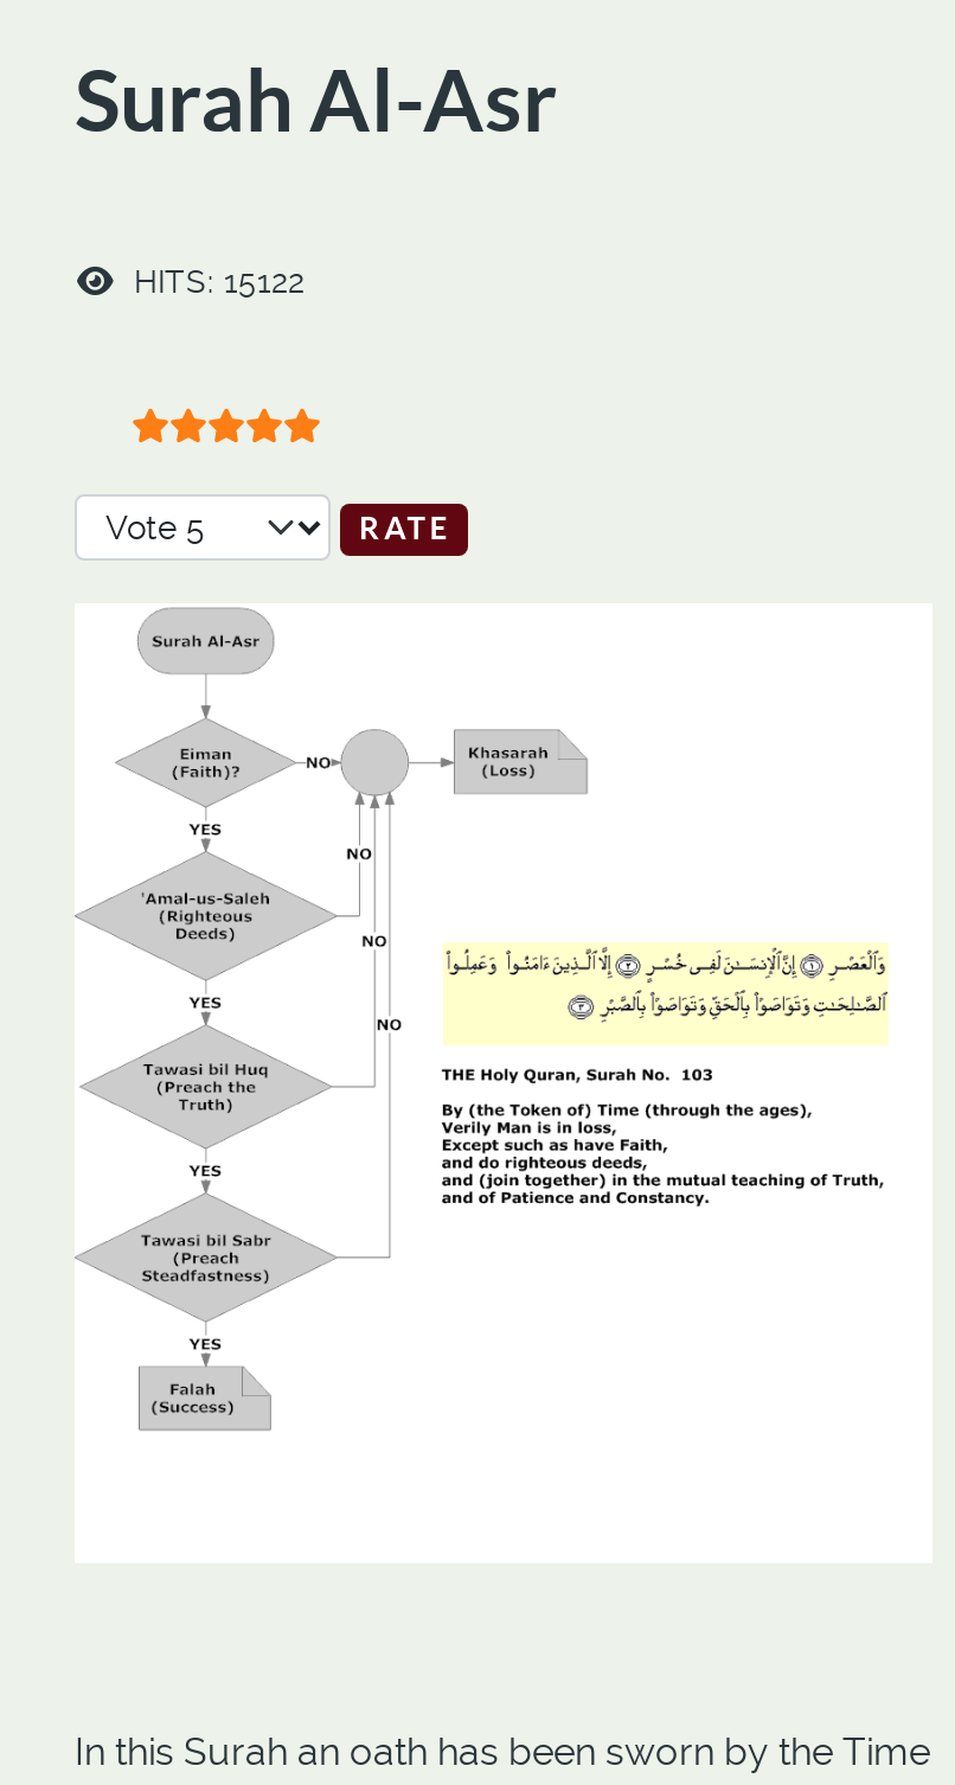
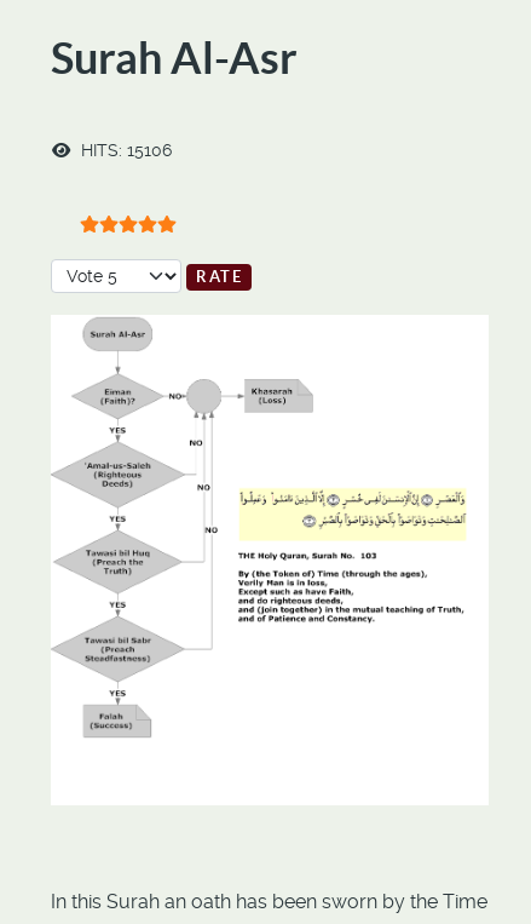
- HITS: 15122
+ HITS: 15106
